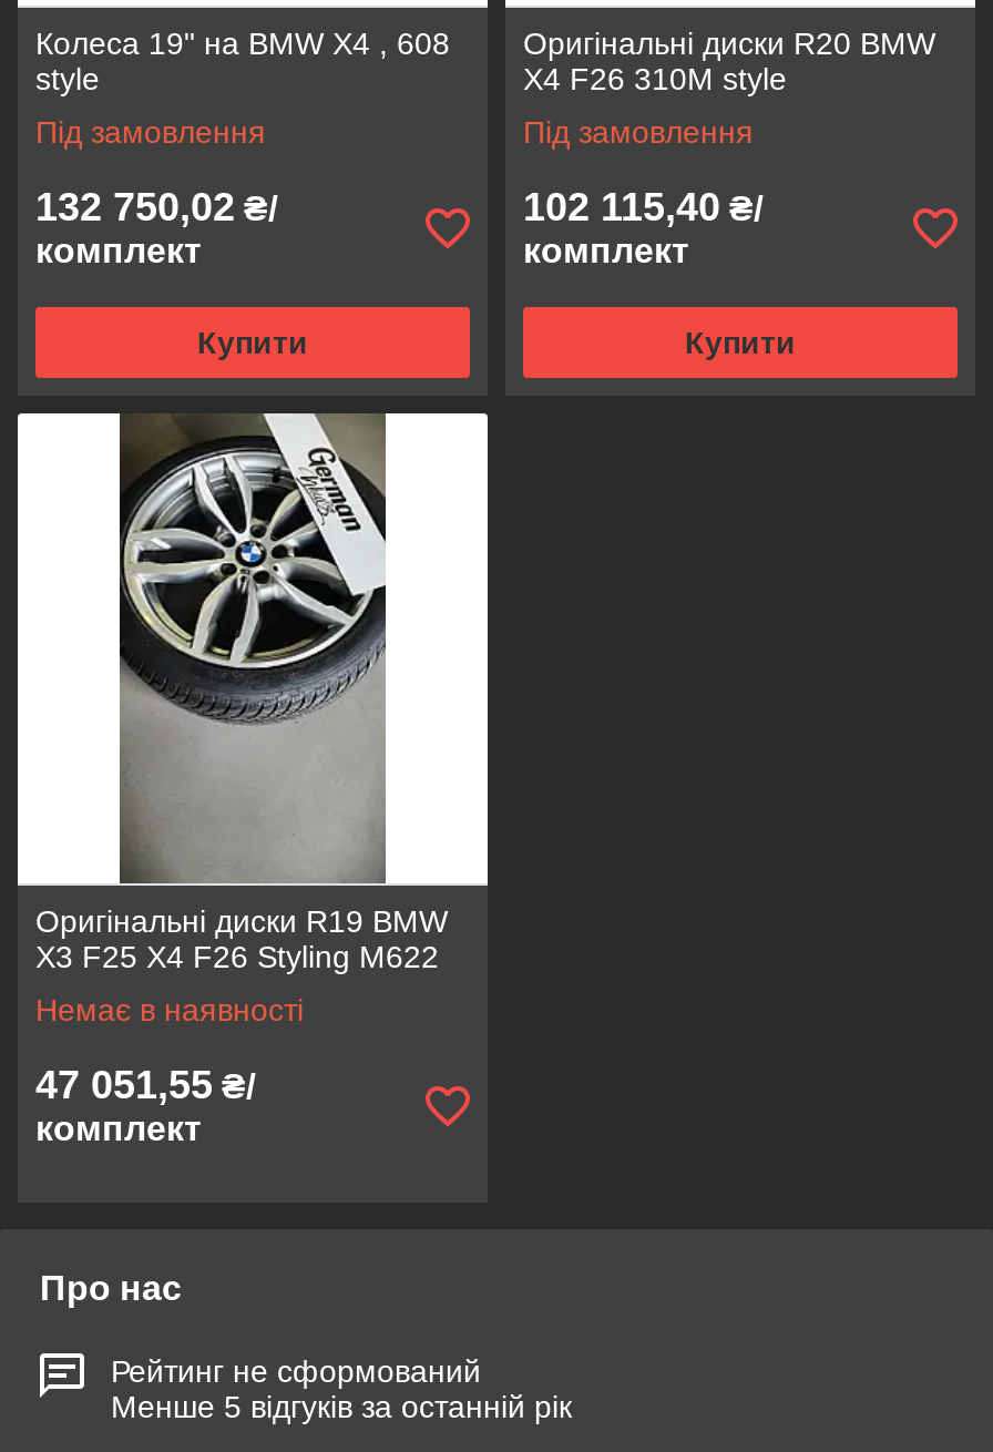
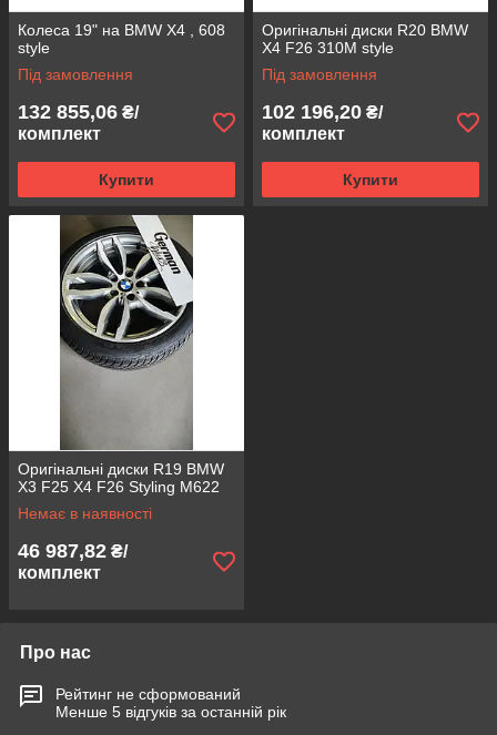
- 132 750,02 ₴/
+ 132 855,06 ₴/

- 102 115,40 ₴/
+ 102 196,20 ₴/

- 47 051,55 ₴/
+ 46 987,82 ₴/
